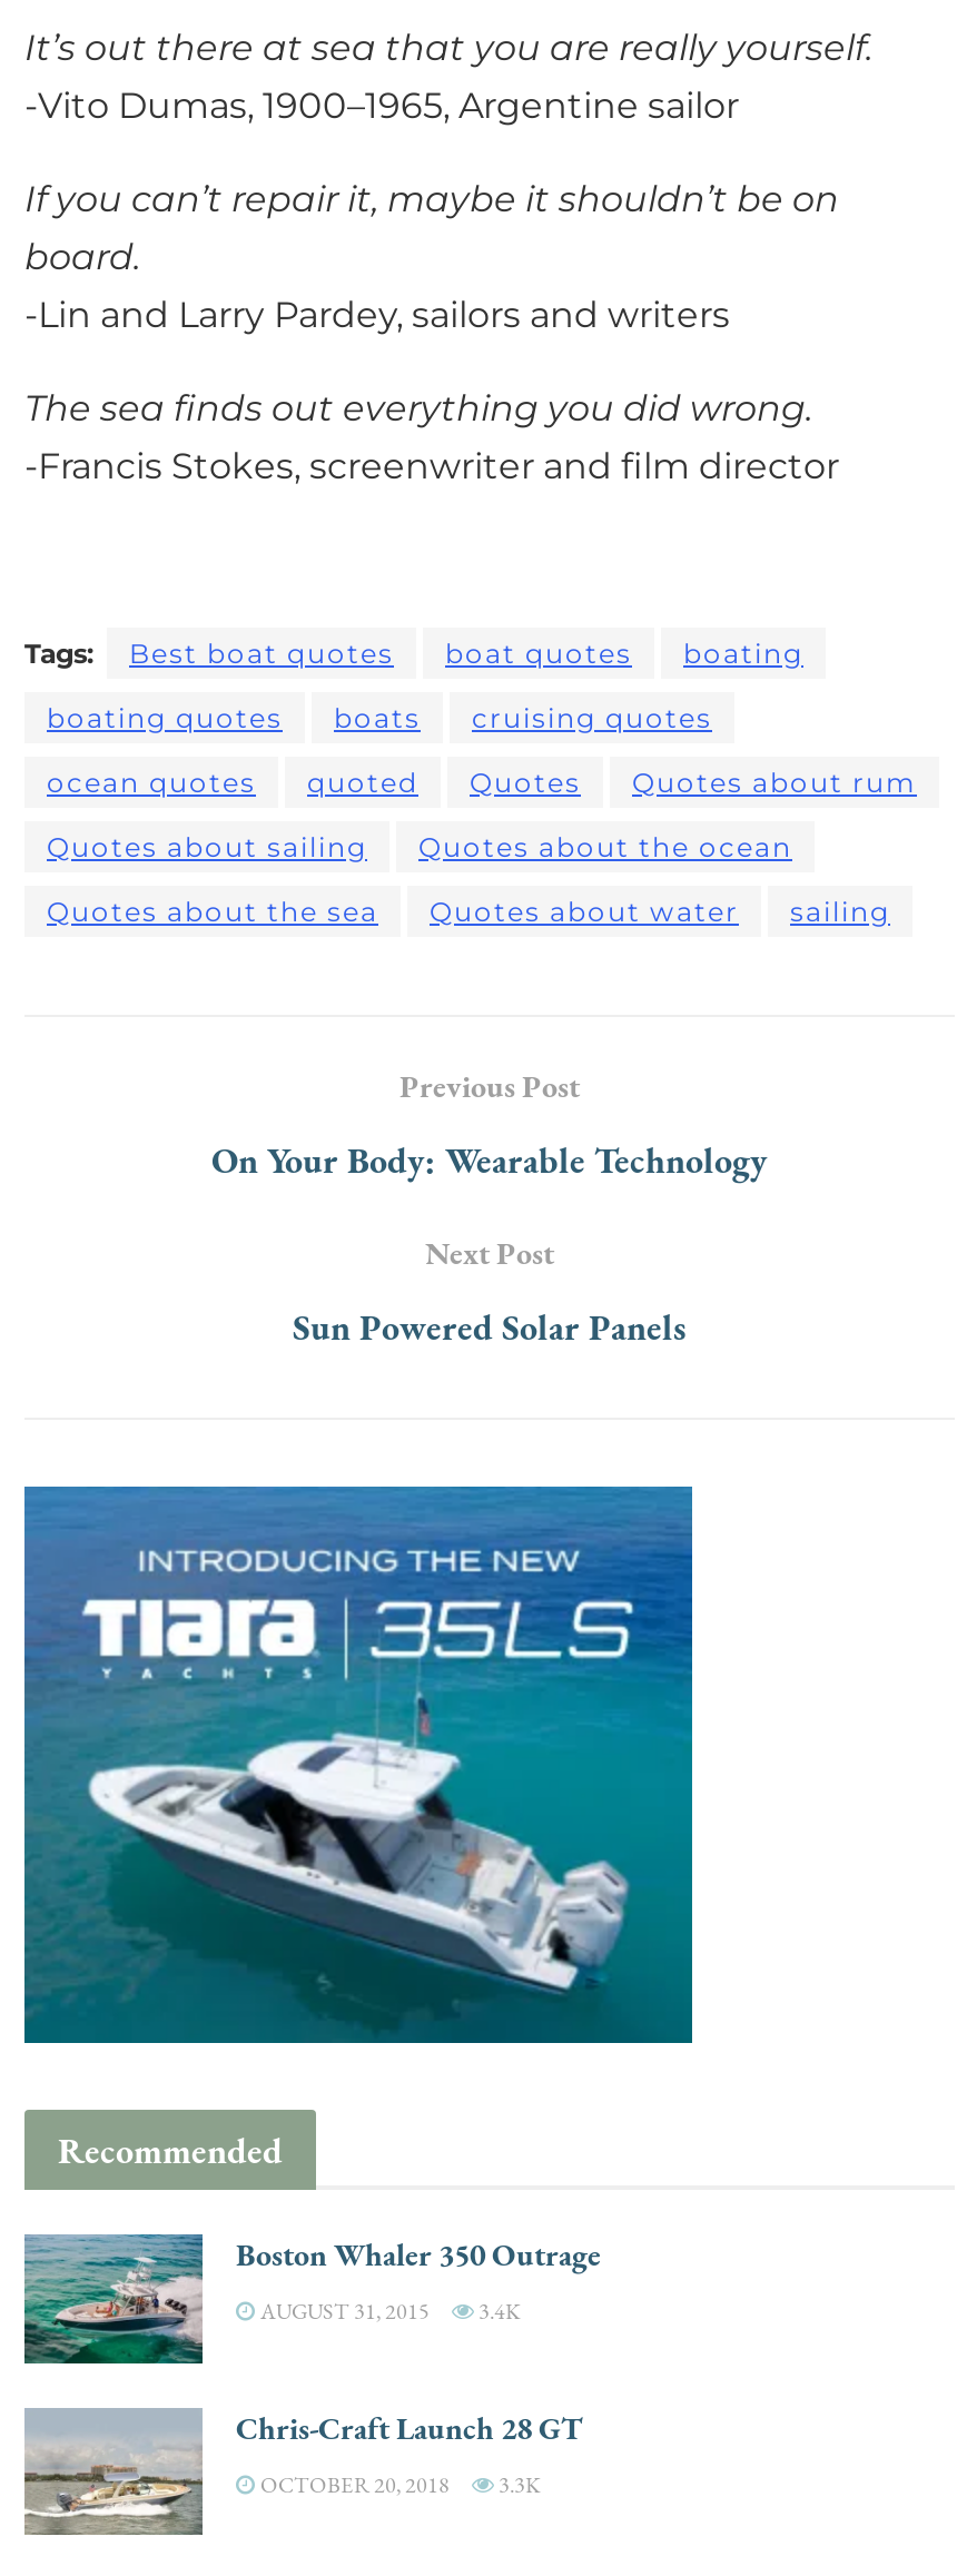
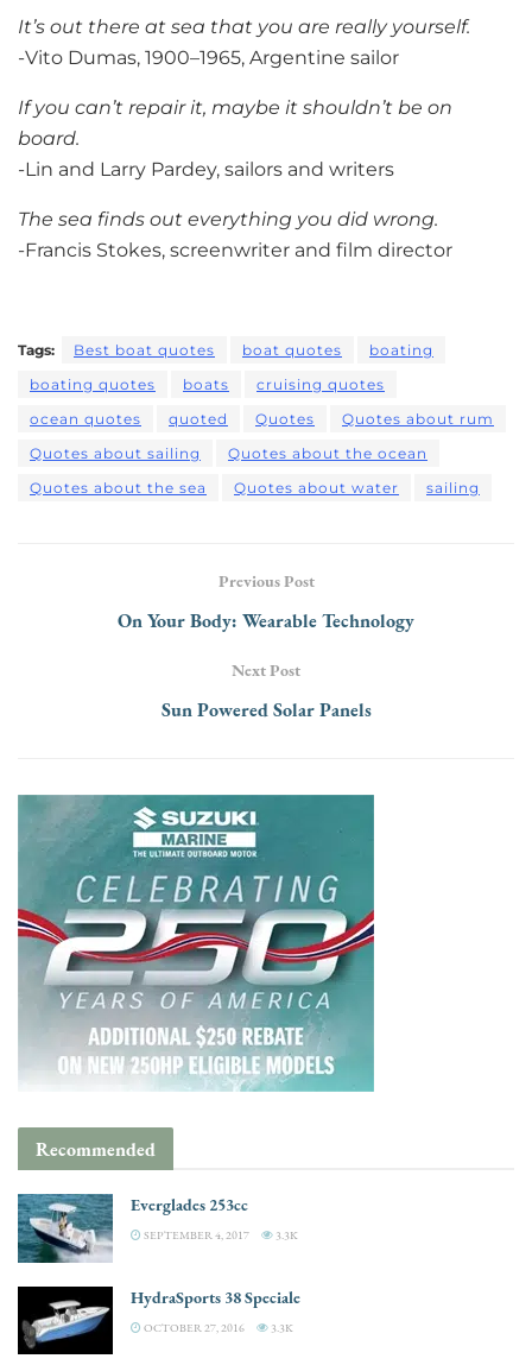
- [image]
+ [image]

- [image]
- Boston Whaler 350 Outrage
- AUGUST 31, 2015
- 3.4K
+ [image]
+ Everglades 253cc
+ SEPTEMBER 4, 2017
+ 3.3K

- [image]
- Chris-Craft Launch 28 GT
- OCTOBER 20, 2018
+ [image]
+ HydraSports 38 Speciale
+ OCTOBER 27, 2016
